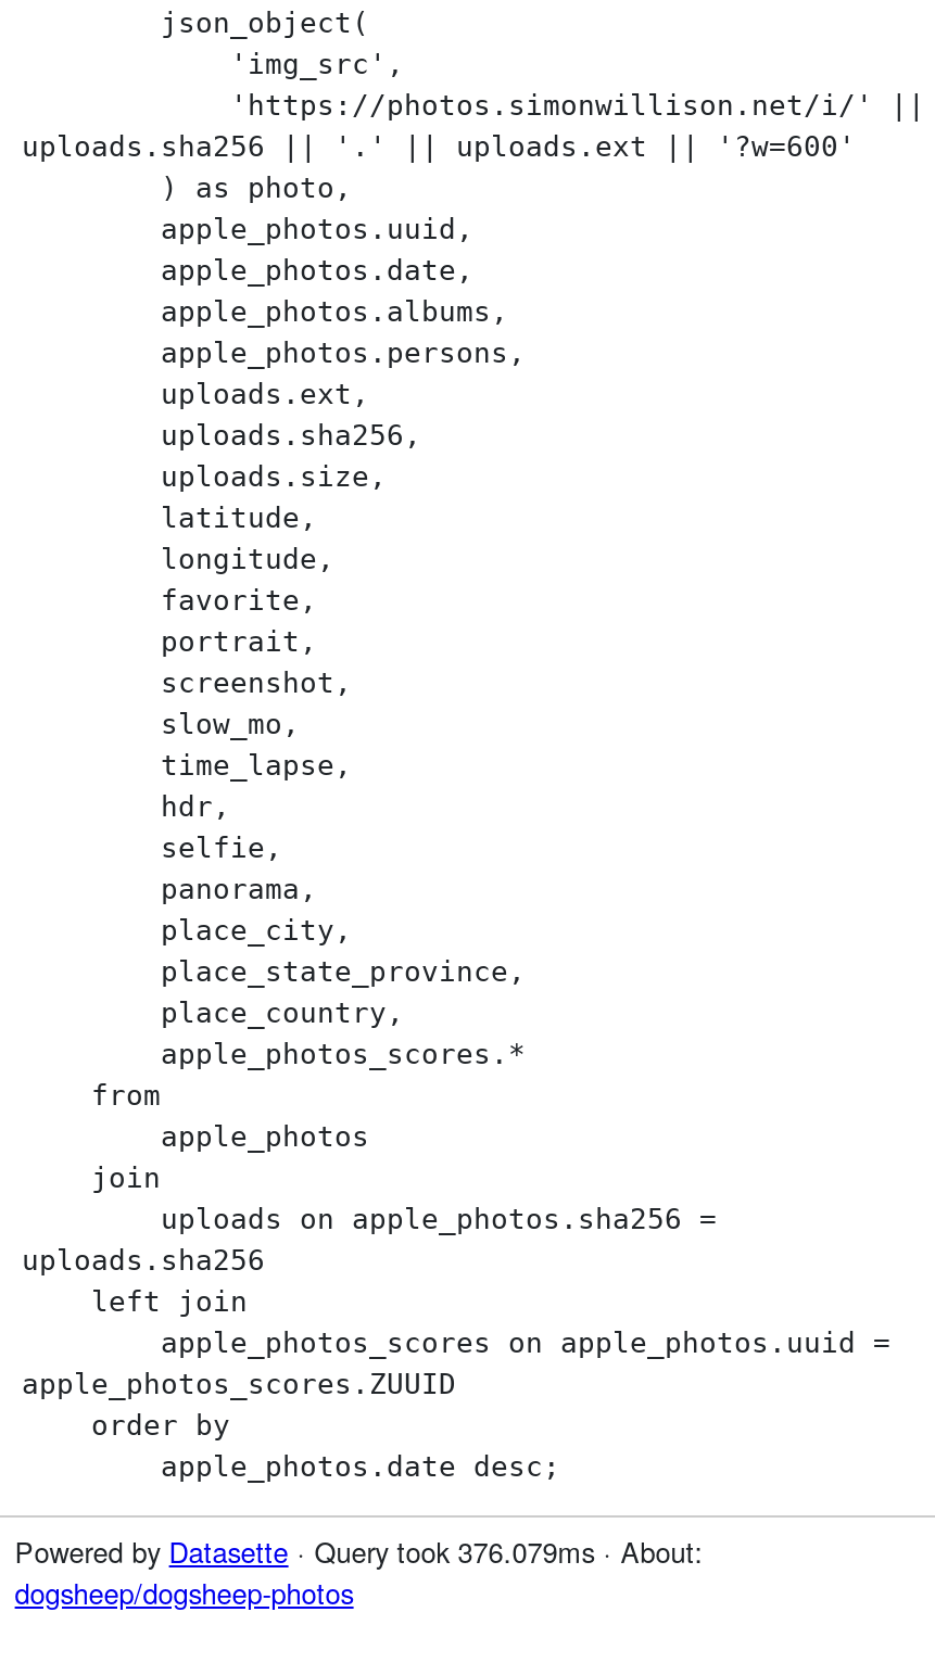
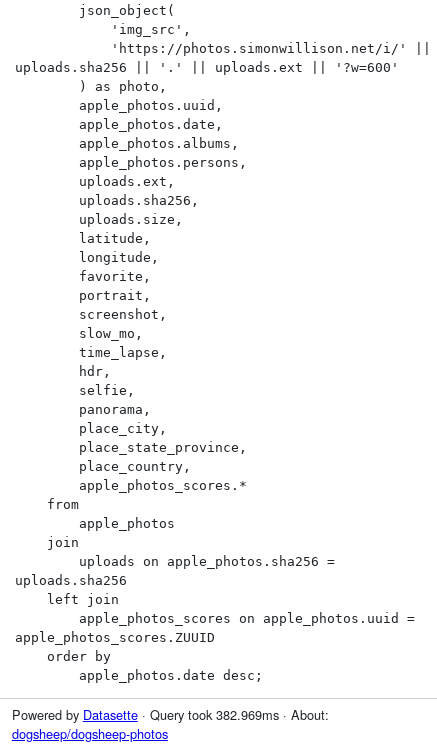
- Powered by Datasette · Query took 376.079ms · About:
+ Powered by Datasette · Query took 382.969ms · About:
